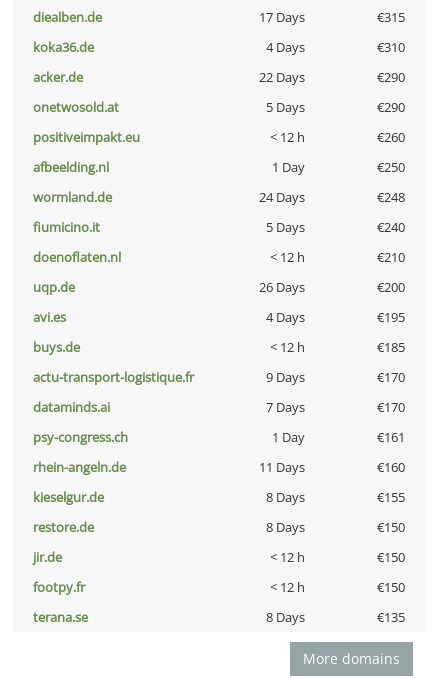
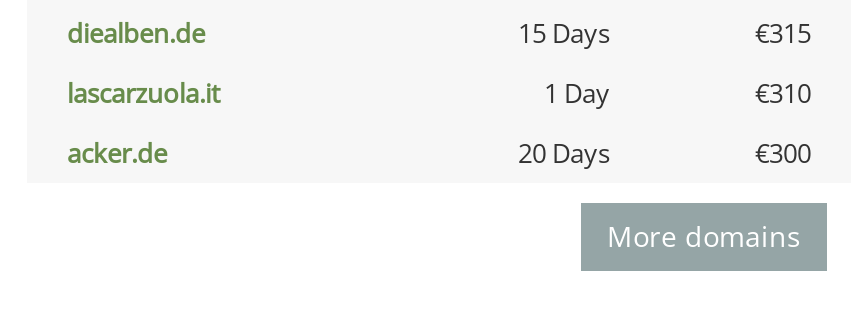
- 17 Days
+ 15 Days

- koka36.de
- 4 Days
+ lascarzuola.it
+ 1 Day

- 22 Days
- €290
- onetwosold.at
- 5 Days
- €290
- positiveimpakt.eu
- < 12 h
- €260
- afbeelding.nl
- 1 Day
- €250
- wormland.de
- 24 Days
- €248
- fiumicino.it
- 5 Days
- €240
- doenoflaten.nl
- < 12 h
- €210
- uqp.de
- 26 Days
- €200
- avi.es
- 4 Days
- €195
- buys.de
- < 12 h
- €185
- actu-transport-logistique.fr
- 9 Days
- €170
- dataminds.ai
- 7 Days
- €170
- psy-congress.ch
- 1 Day
- €161
- rhein-angeln.de
- 11 Days
- €160
- kieselgur.de
- 8 Days
- €155
- restore.de
- 8 Days
- €150
- jir.de
- < 12 h
- €150
- footpy.fr
- < 12 h
- €150
- terana.se
- 8 Days
- €135
+ 20 Days
+ €300
